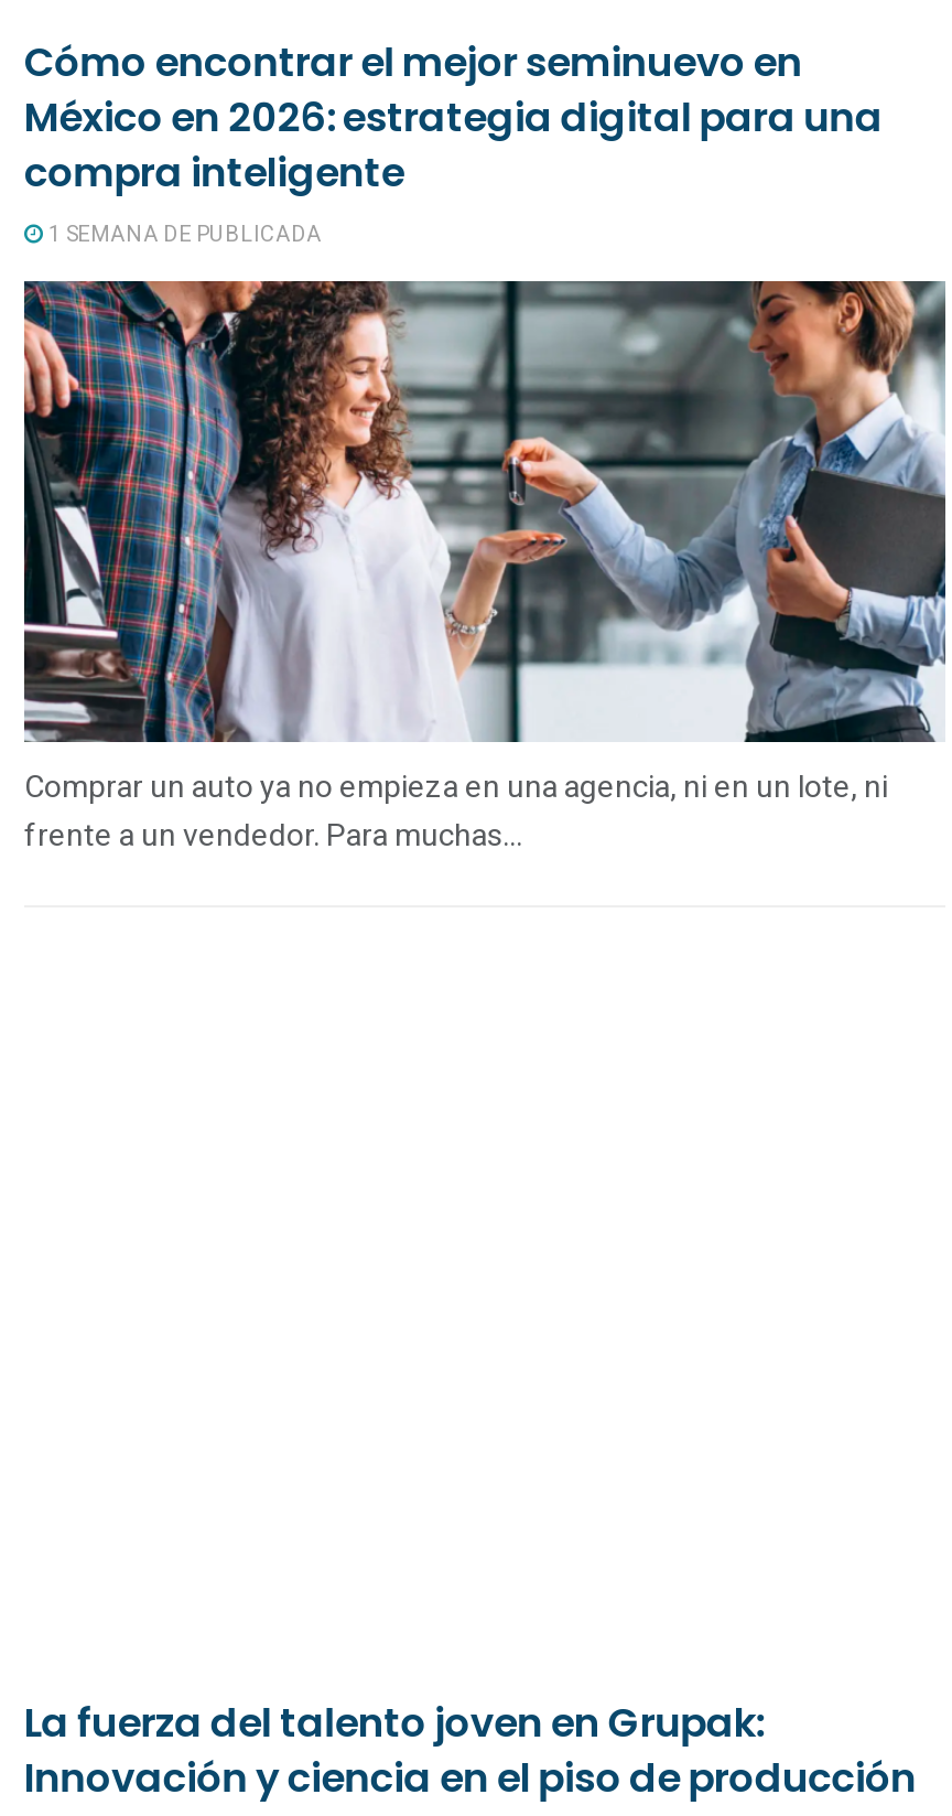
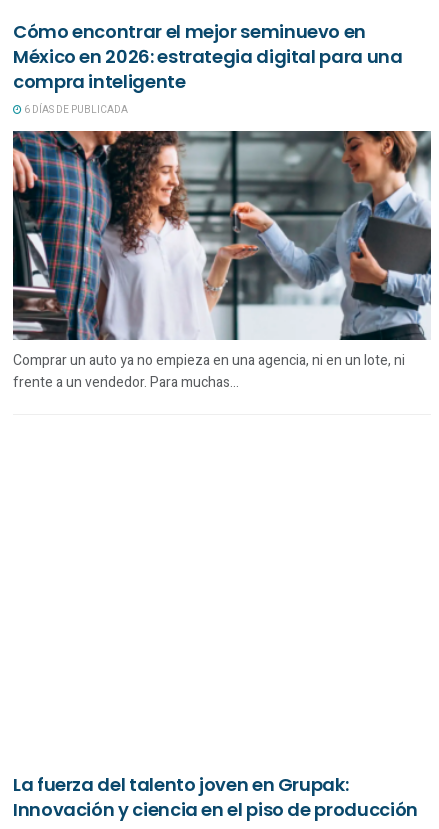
- 1 SEMANA DE PUBLICADA
+ 6 DÍAS DE PUBLICADA
